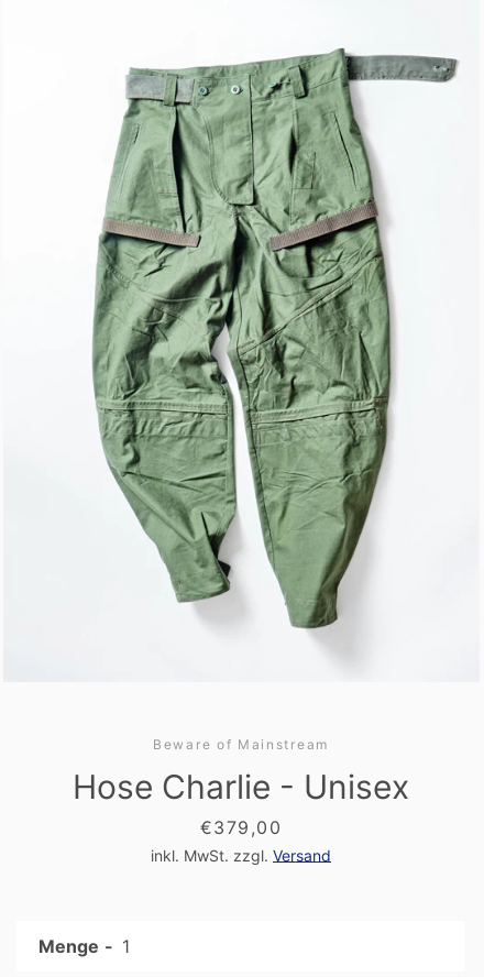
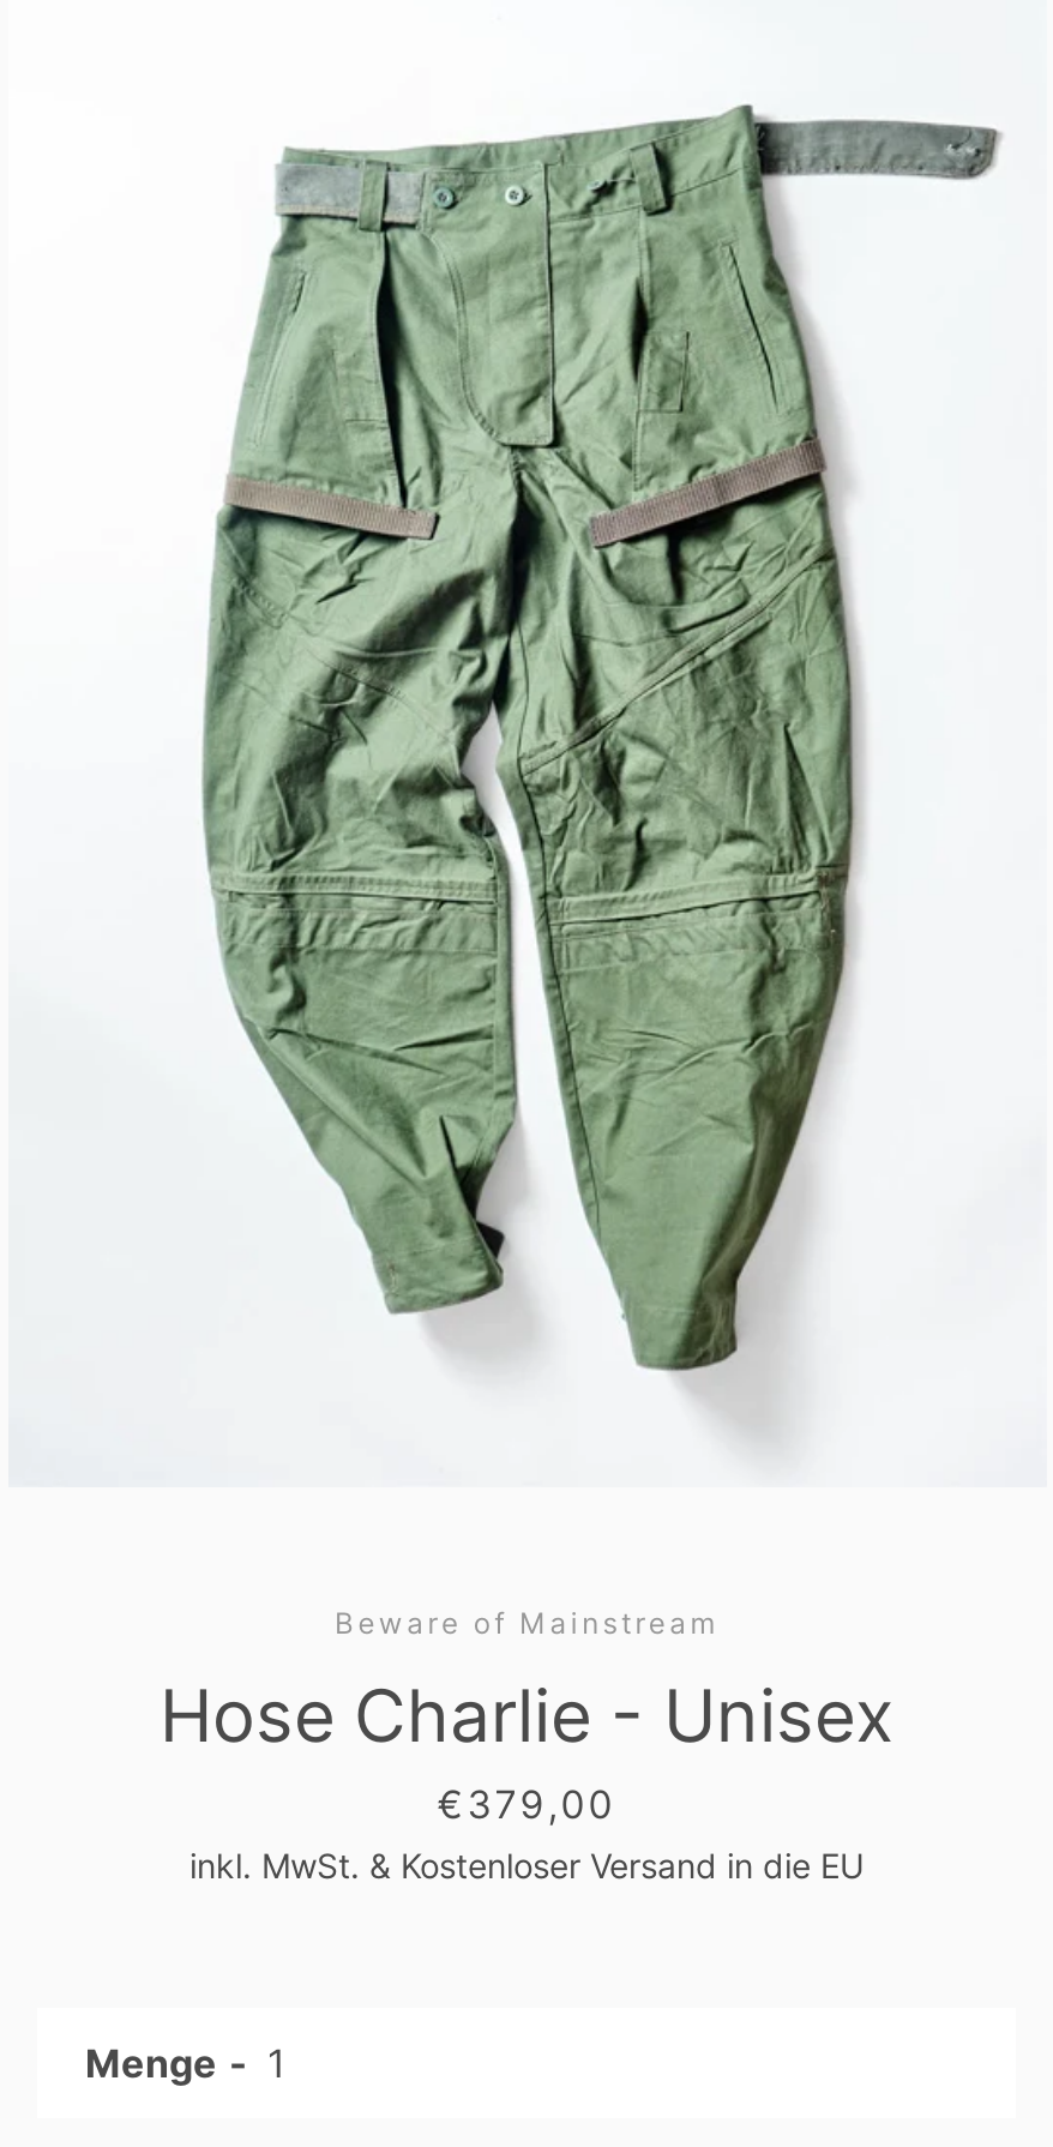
- inkl. MwSt. zzgl. Versand
+ inkl. MwSt. & Kostenloser Versand in die EU
